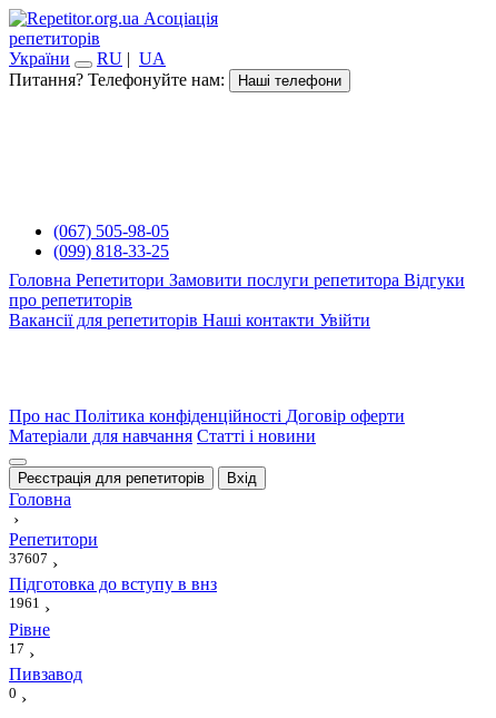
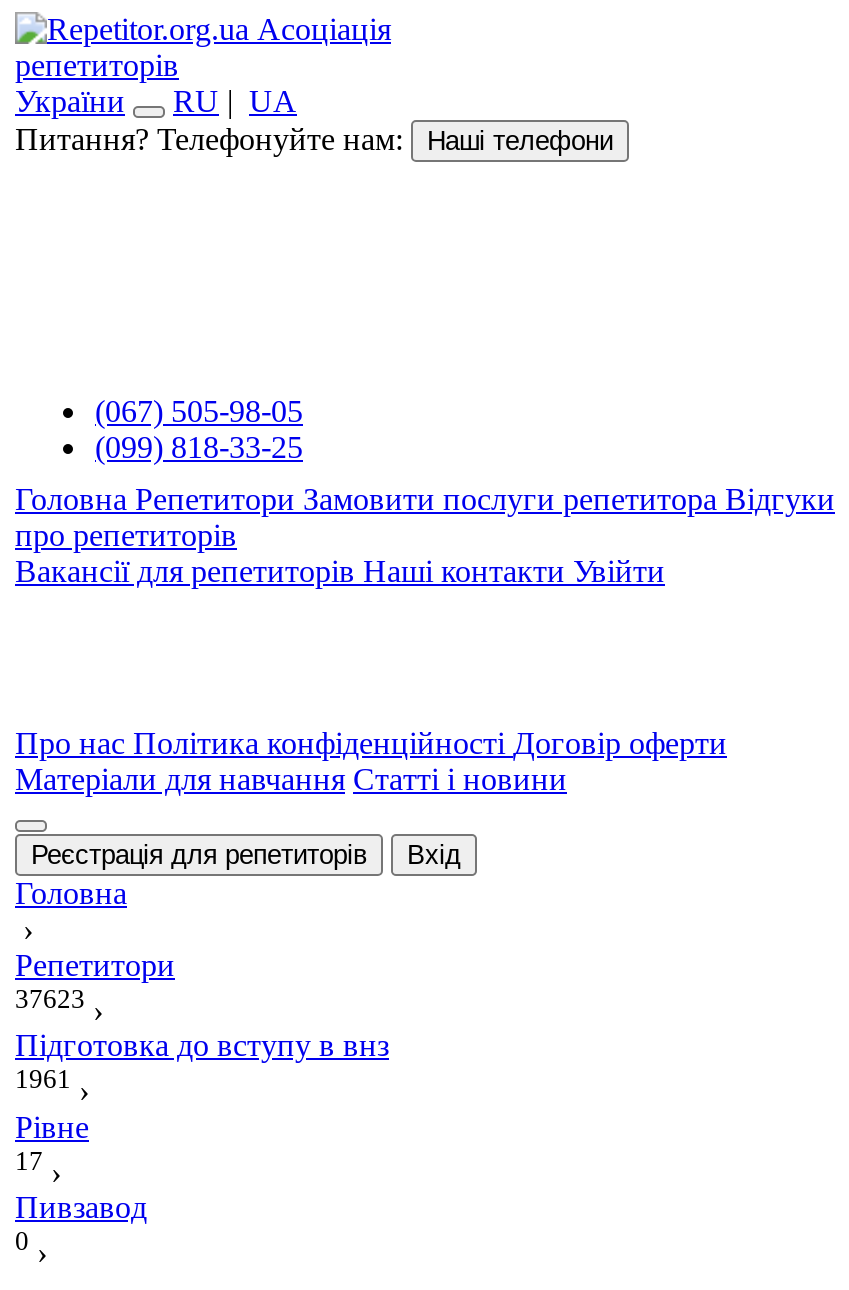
- 37607 ›
+ 37623 ›
